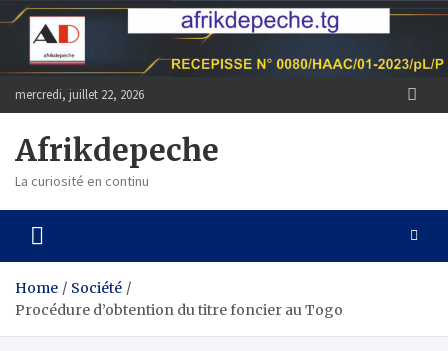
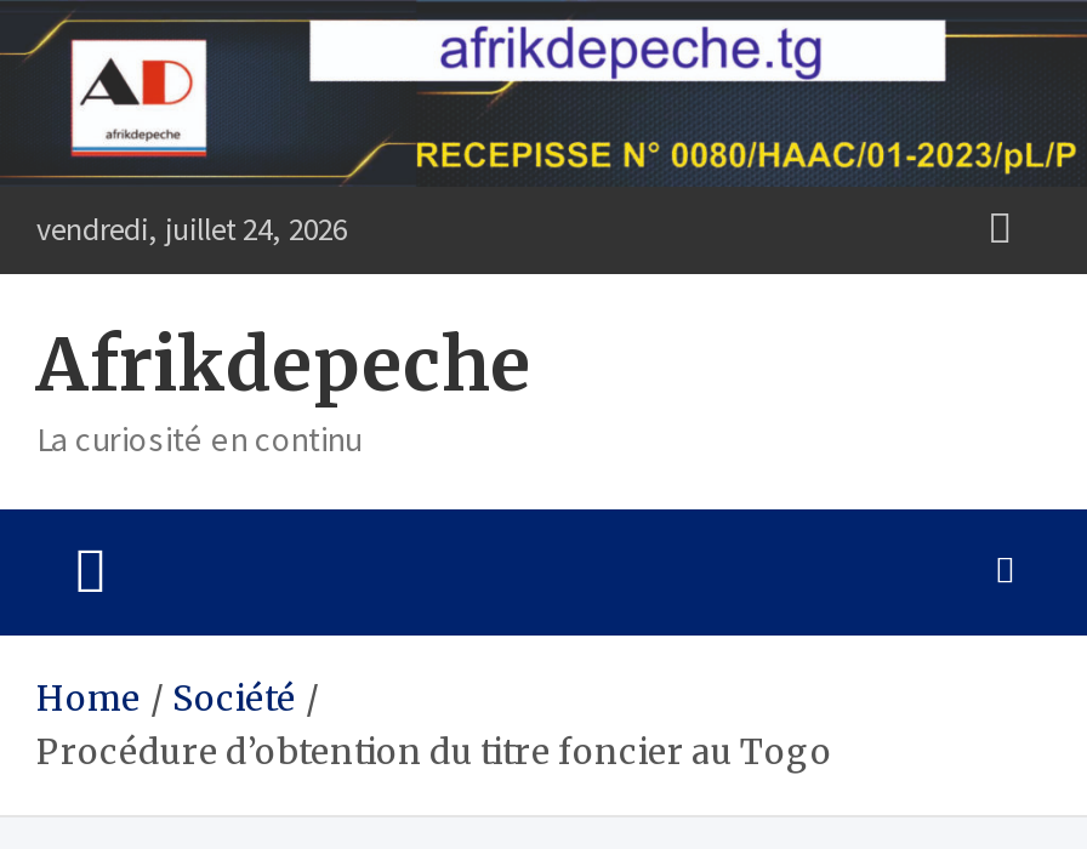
- mercredi, juillet 22, 2026
+ vendredi, juillet 24, 2026
